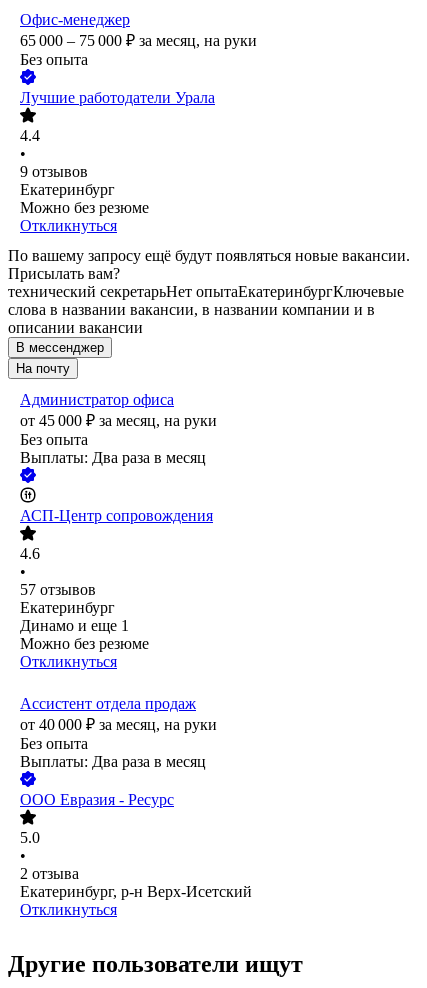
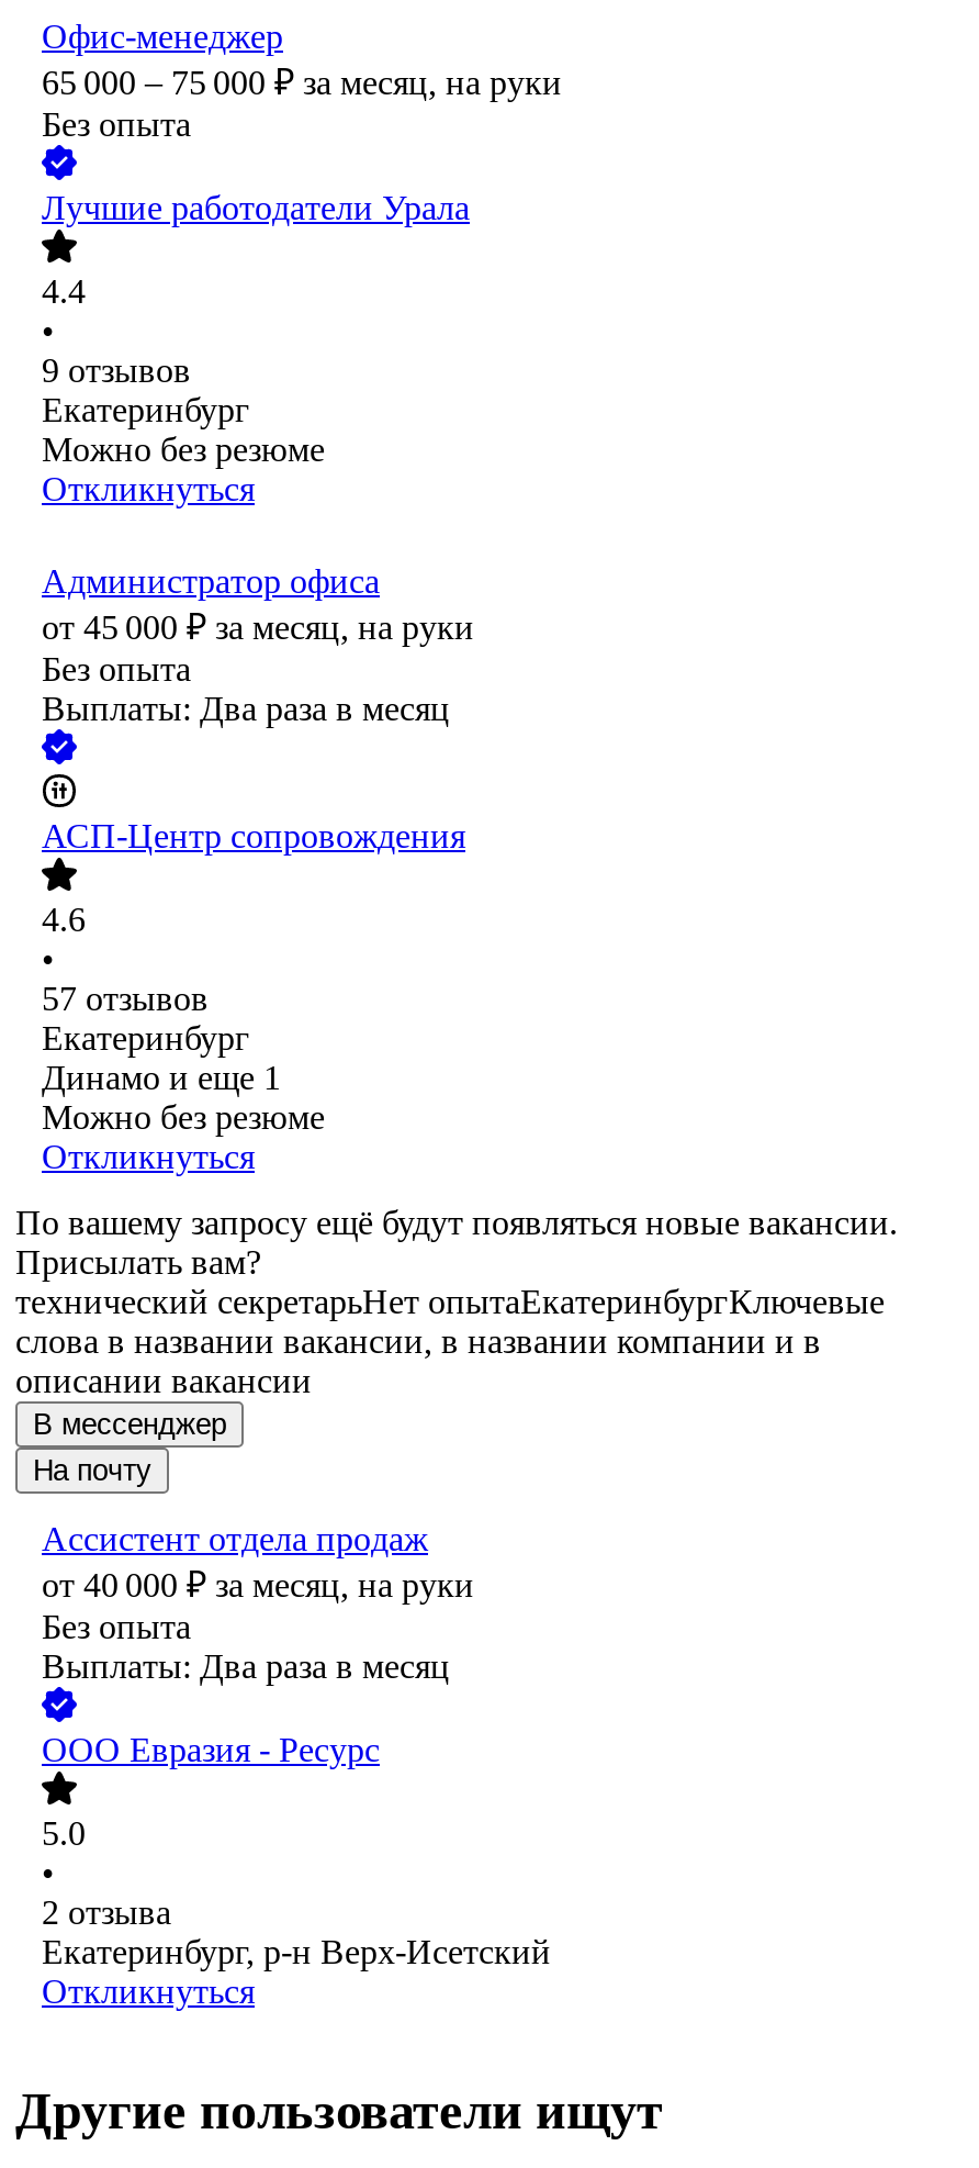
moved down: По вашему запросу ещё будут появляться новые вакансии. | Присылать вам? | технический секретарьНет опытаЕкатеринбургКлючевые | слова в названии вакансии, в названии компании и в | описании вакансии | В мессенджер | На почту

moved up: Администратор офиса | от 45 000 ₽ за месяц, на руки | Без опыта | ... | Можно без резюме | Откликнуться
